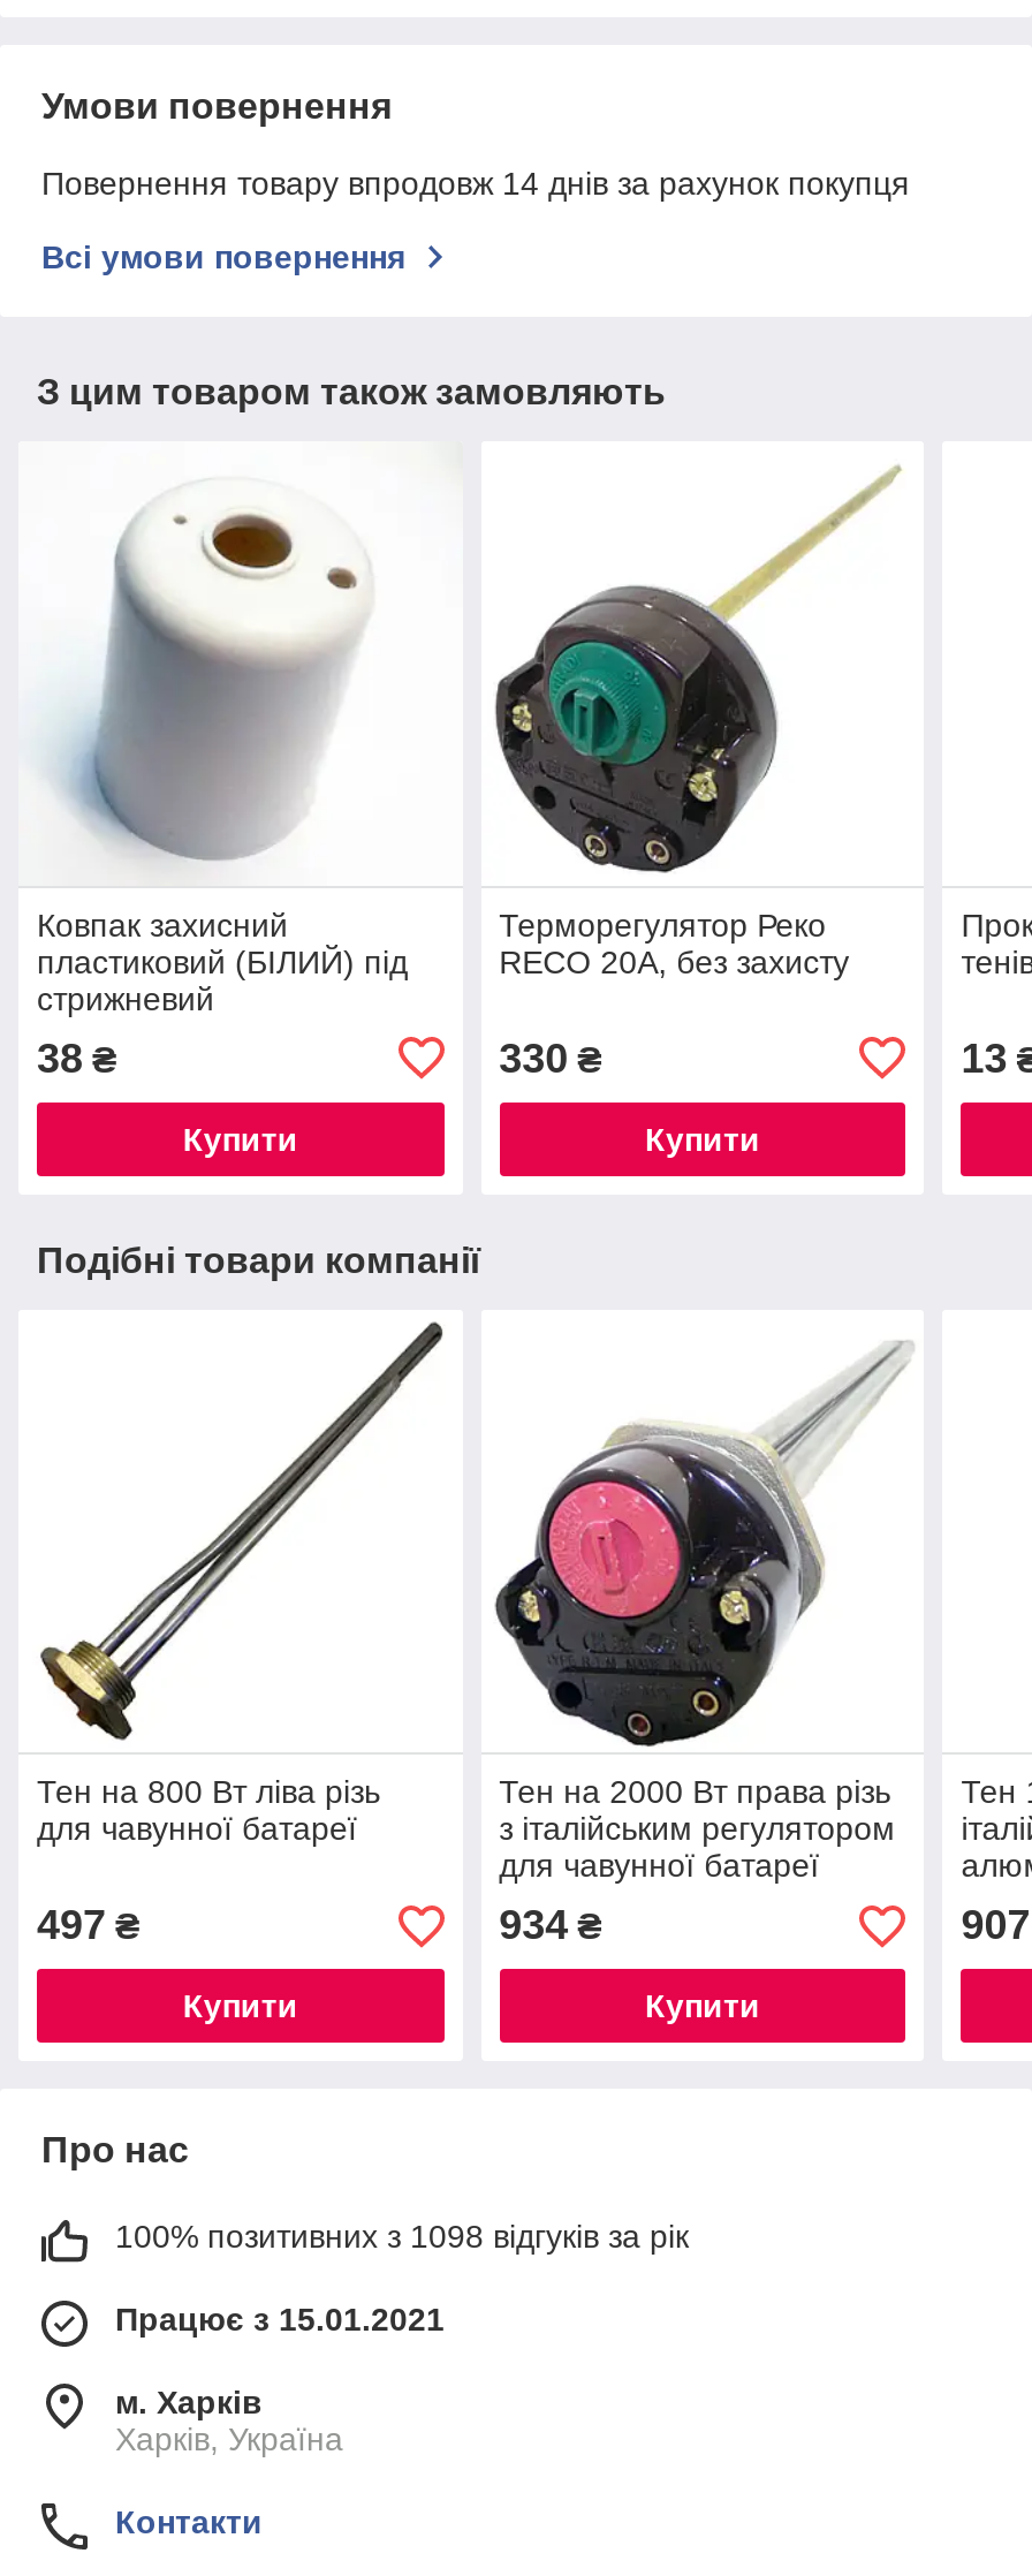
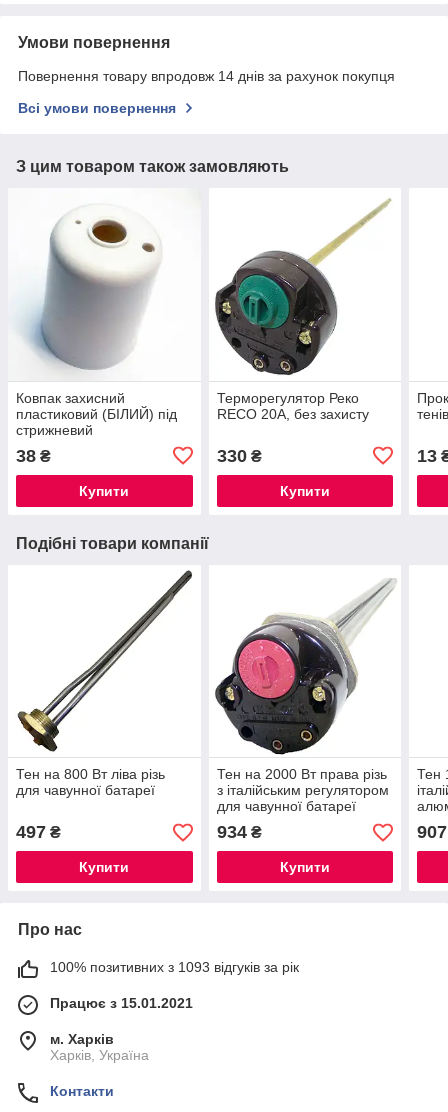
- 100% позитивних з 1098 відгуків за рік
+ 100% позитивних з 1093 відгуків за рік
